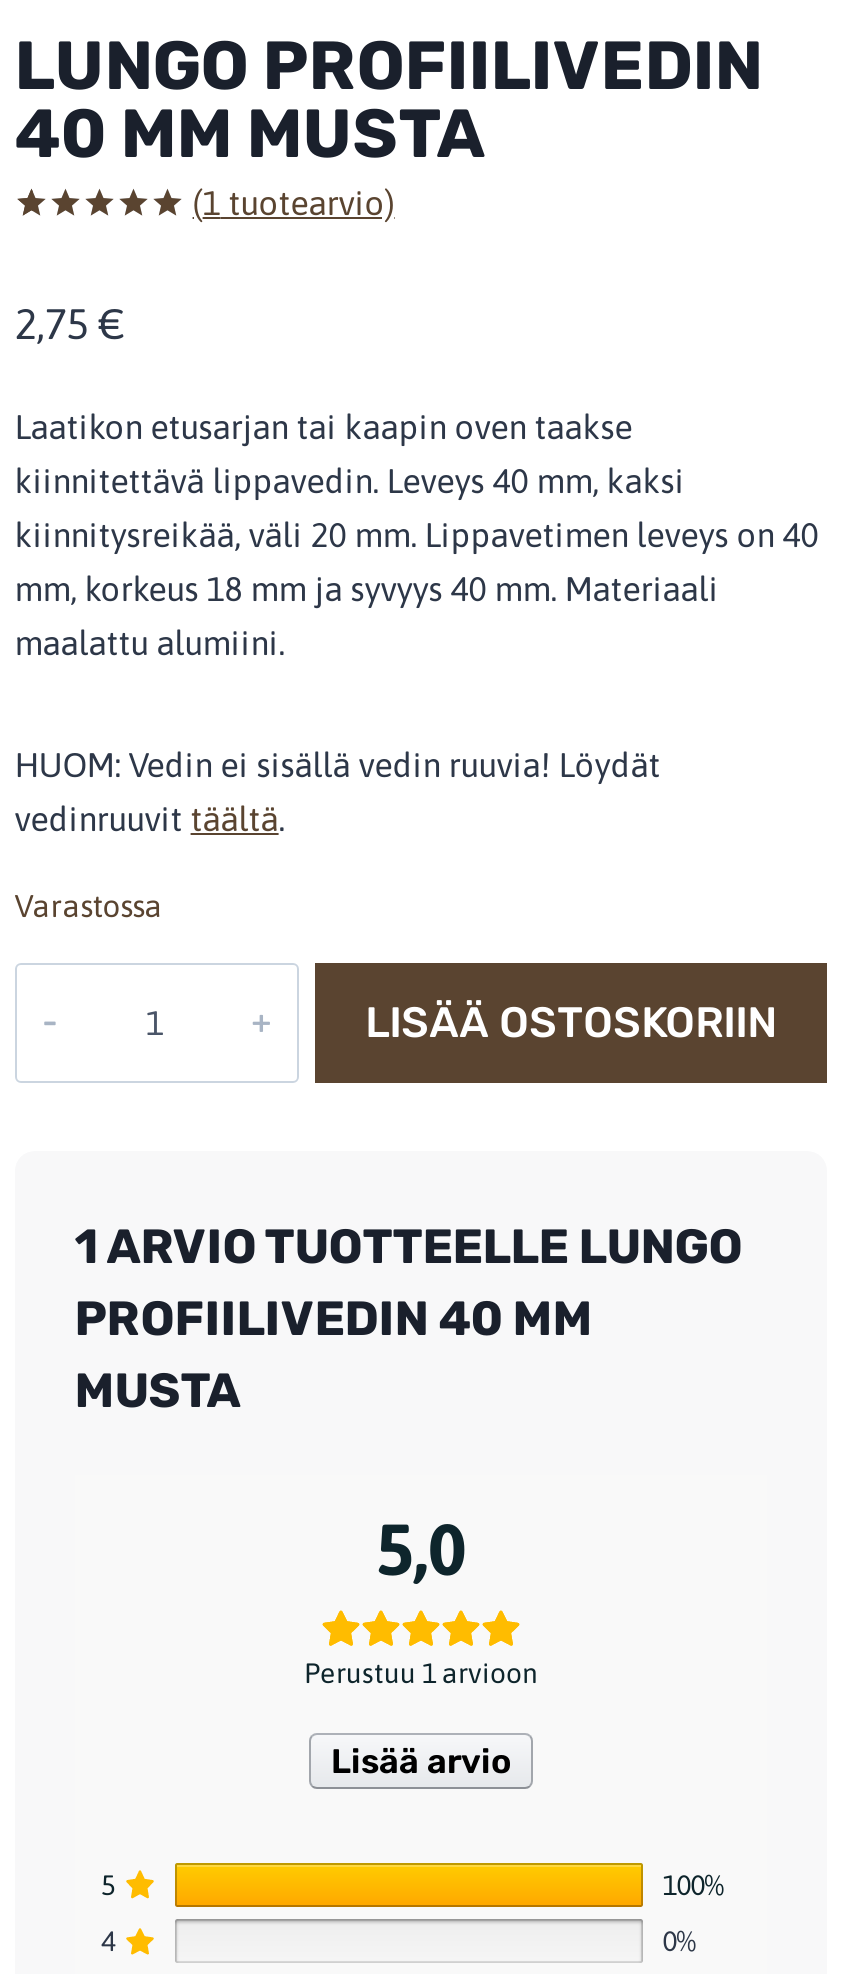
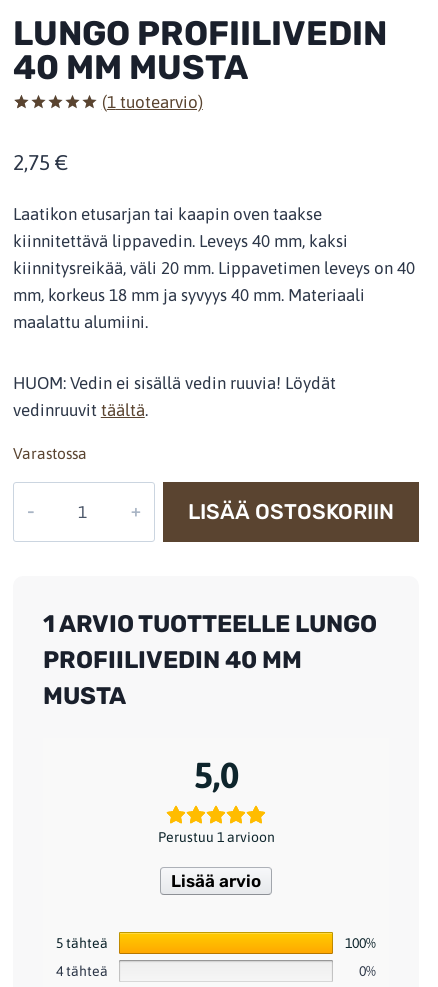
- 5
+ 5 tähteä

- 4
+ 4 tähteä
